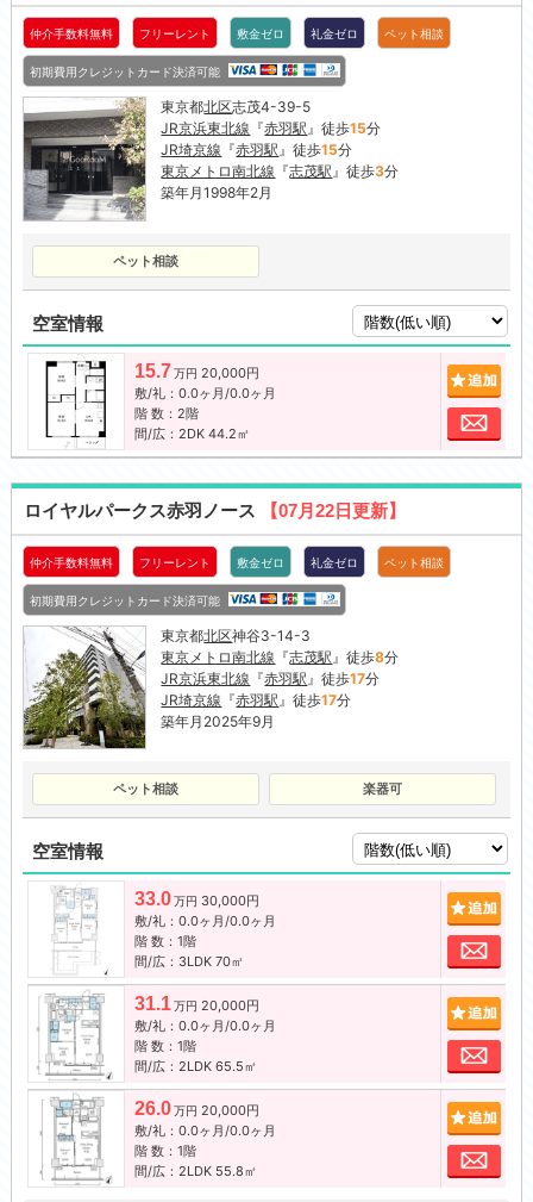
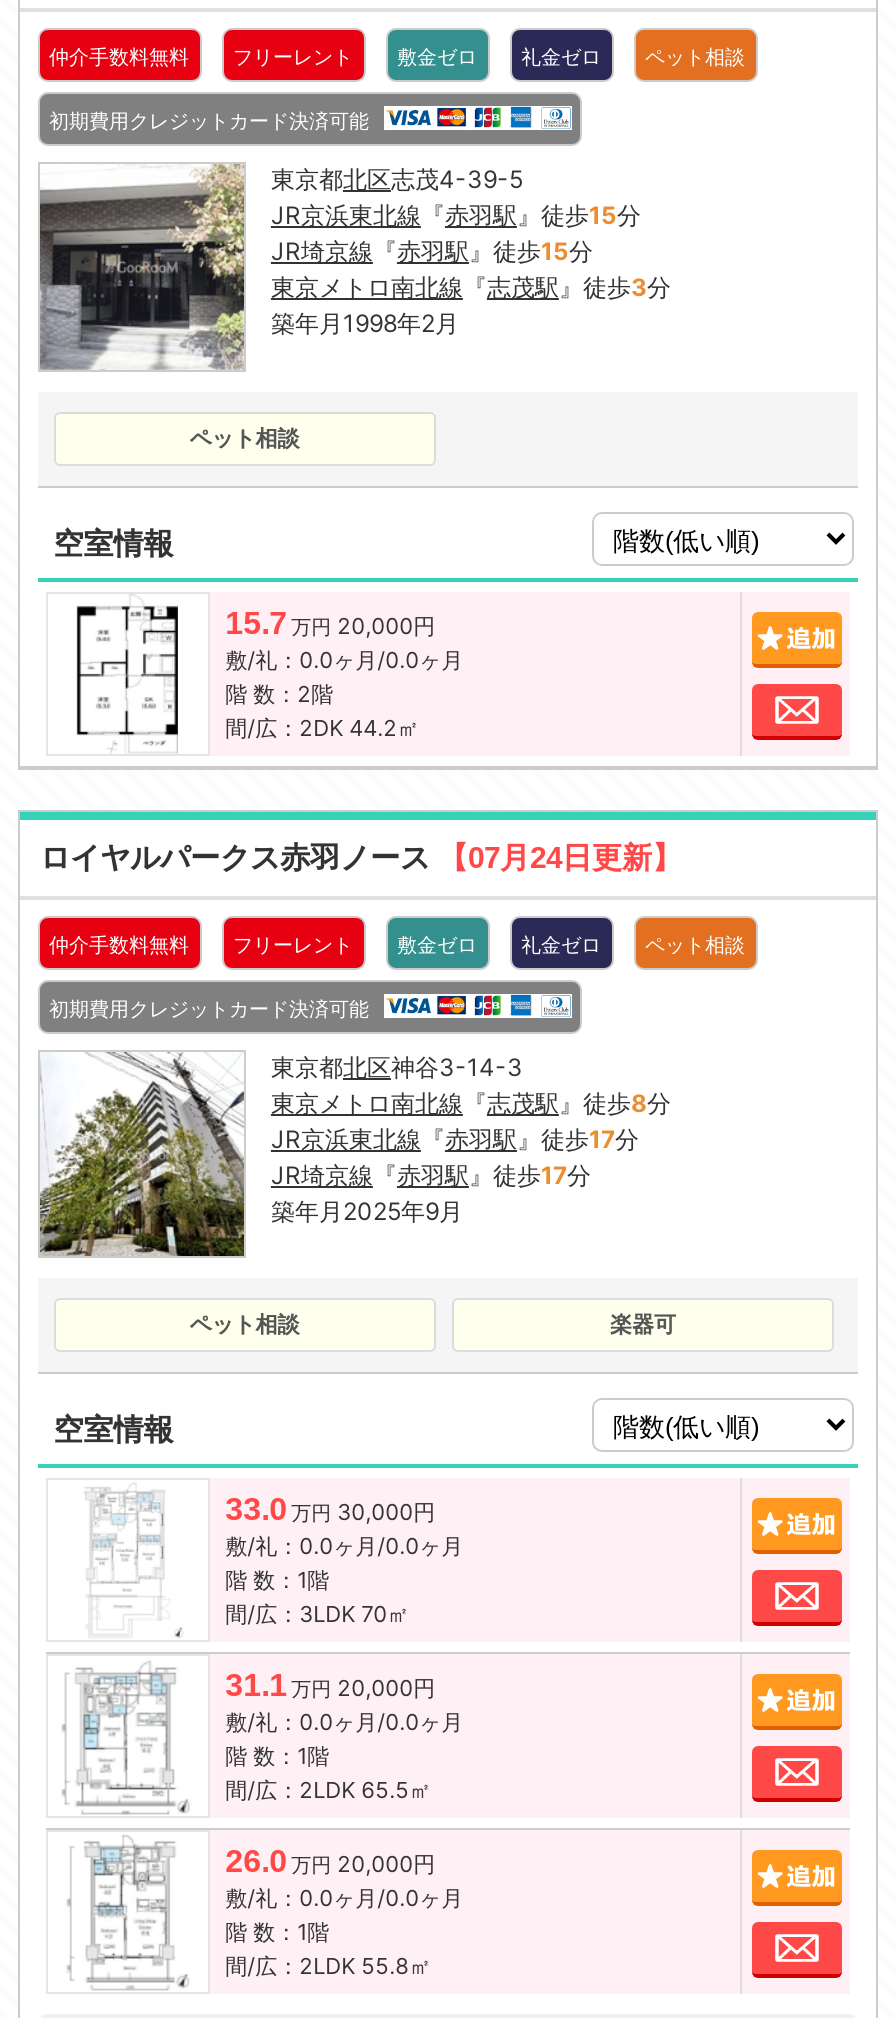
- ロイヤルパークス赤羽ノース【07月22日更新】
+ ロイヤルパークス赤羽ノース【07月24日更新】
